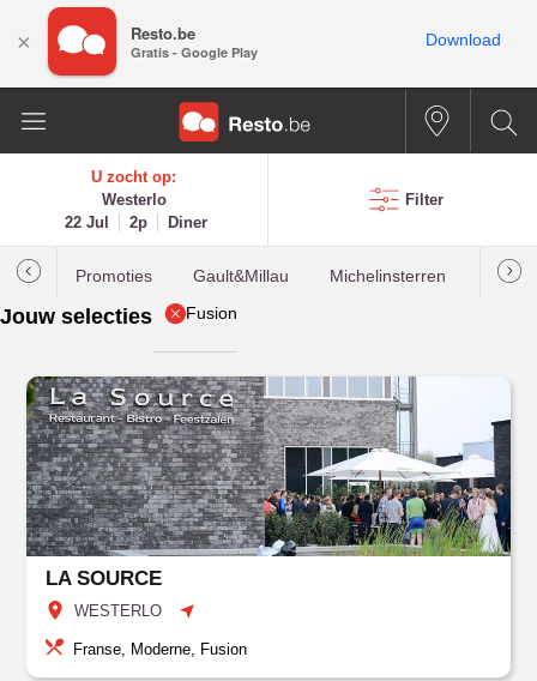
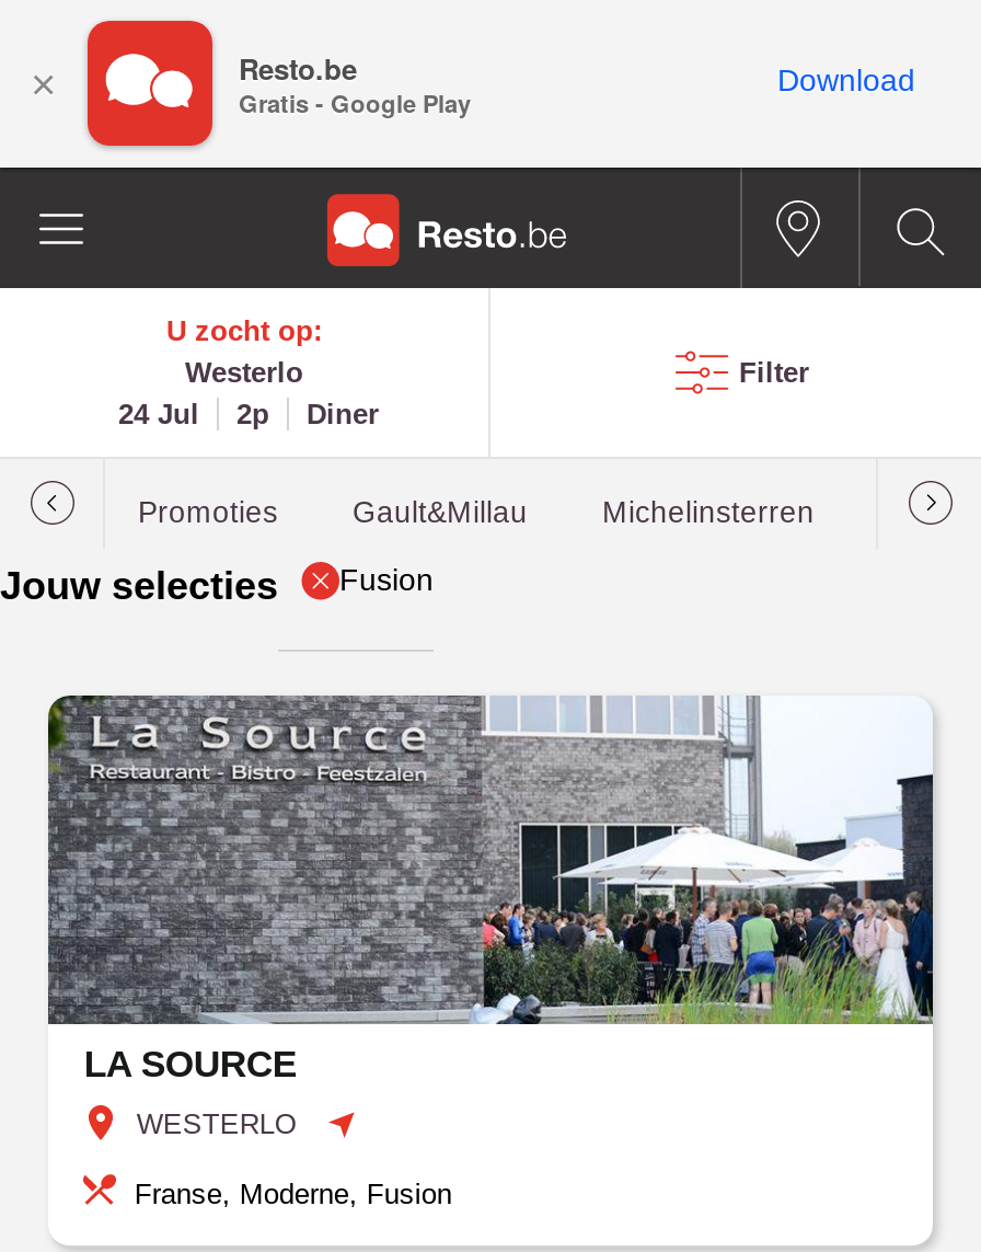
- 22 Jul 2p Diner
+ 24 Jul 2p Diner
